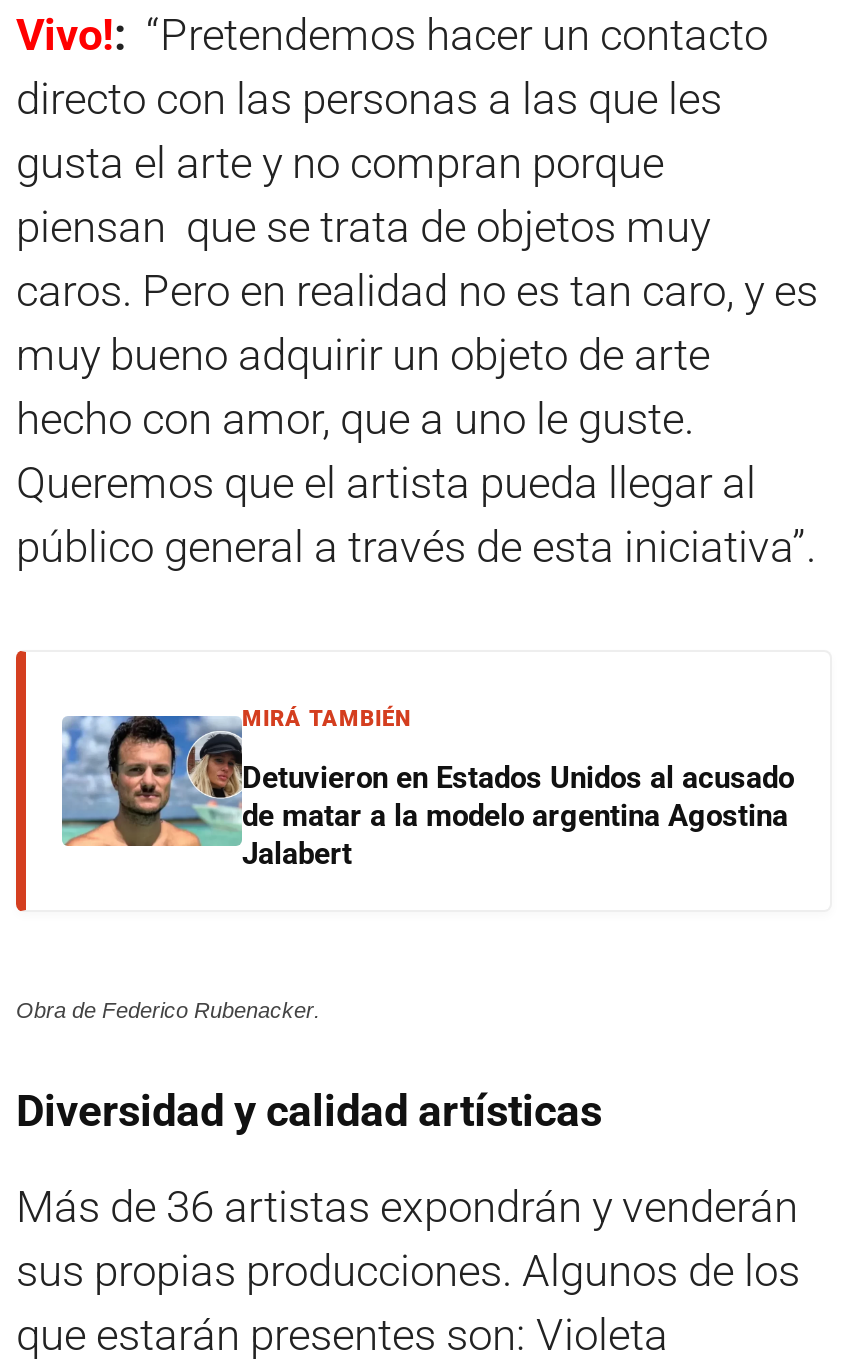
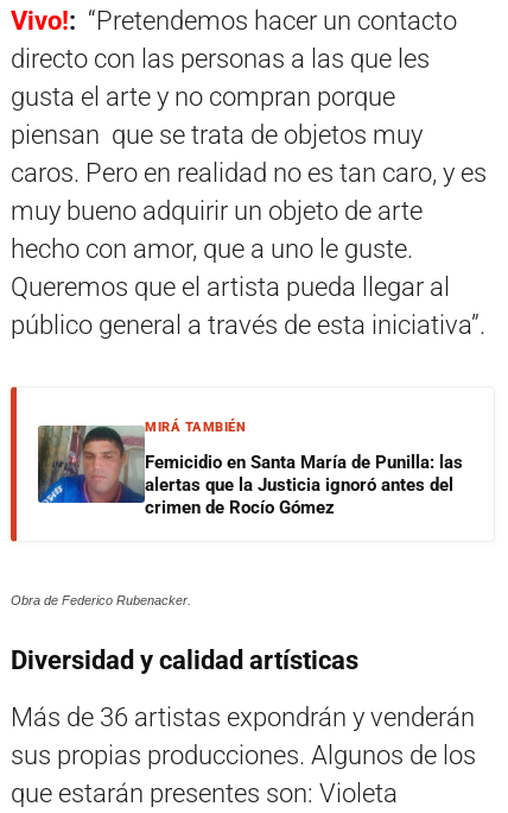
- [image]
- Detuvieron en Estados Unidos al acusado
- de matar a la modelo argentina Agostina
- Jalabert
+ [image]
+ Femicidio en Santa María de Punilla: las
+ alertas que la Justicia ignoró antes del
+ crimen de Rocío Gómez
